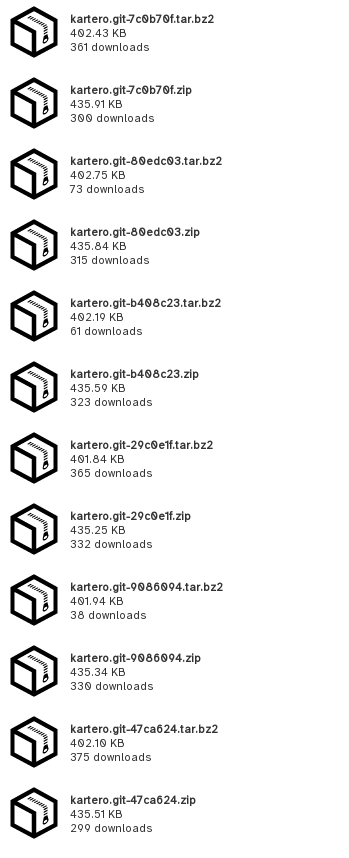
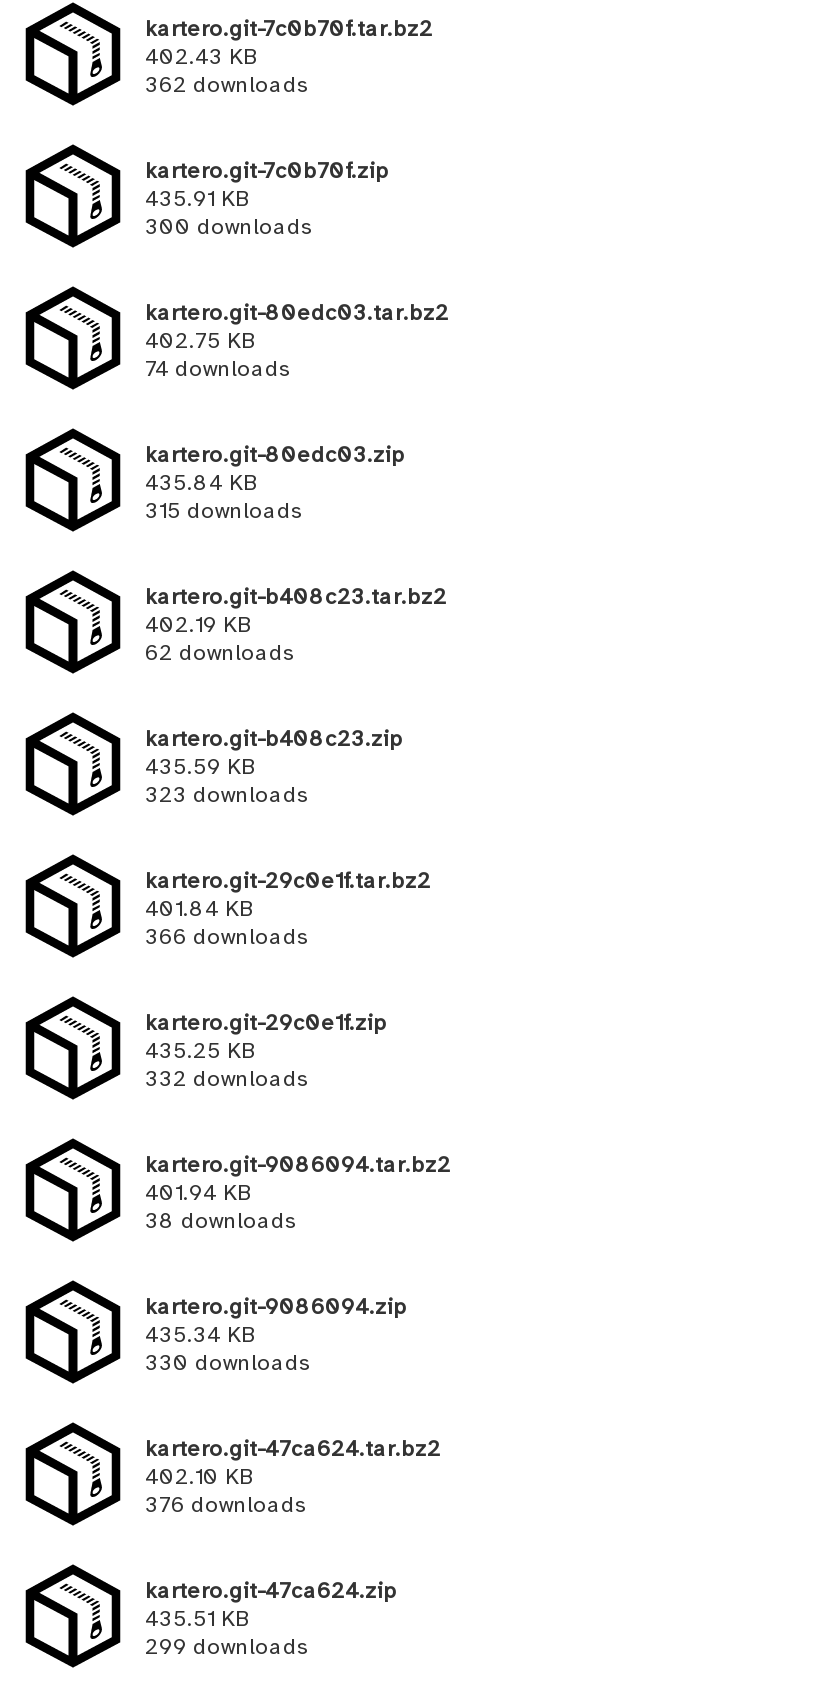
- 361 downloads
+ 362 downloads

- 73 downloads
+ 74 downloads

- 61 downloads
+ 62 downloads

- 365 downloads
+ 366 downloads

- 375 downloads
+ 376 downloads
